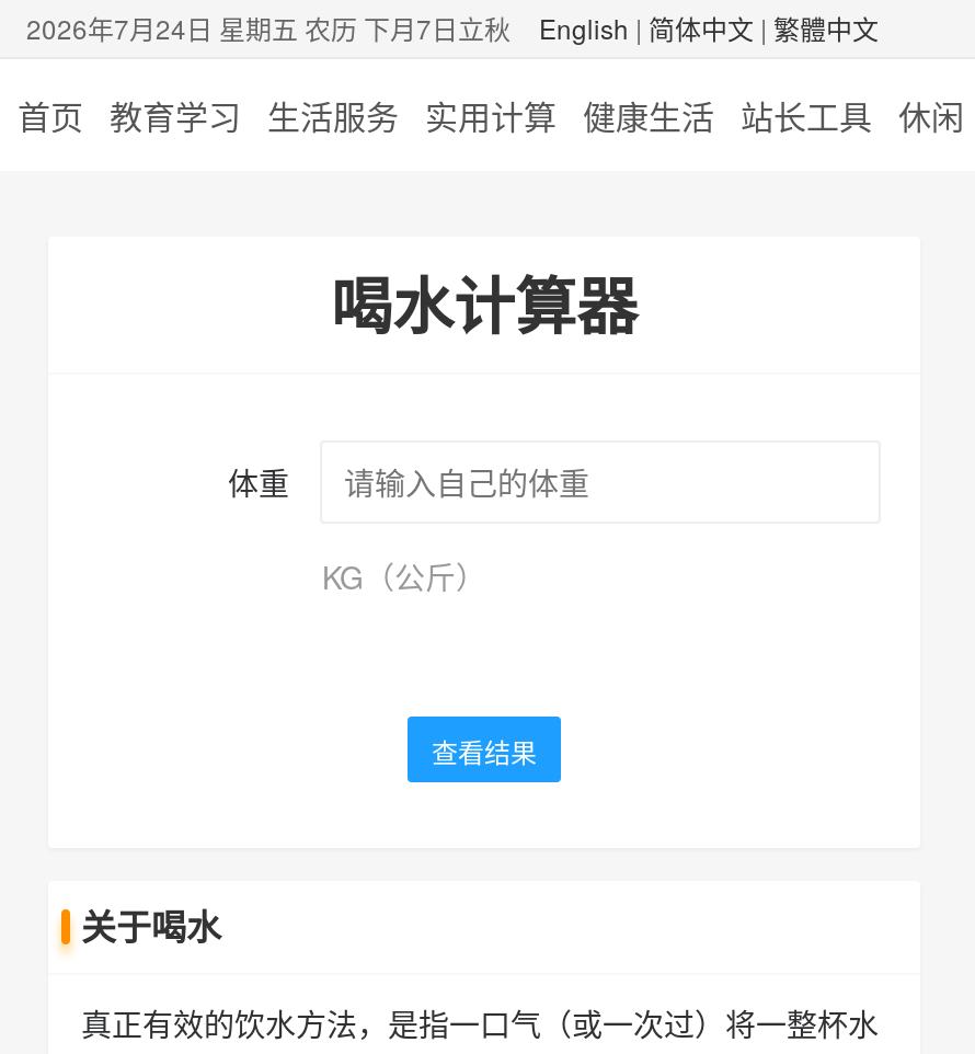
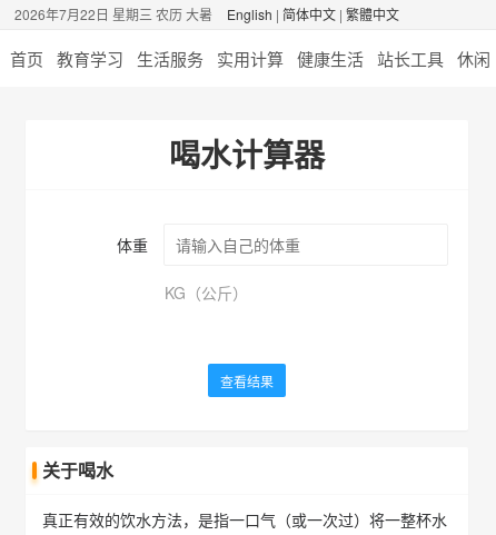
- 2026年7月24日 星期五 农历 下月7日立秋
+ 2026年7月22日 星期三 农历 大暑
